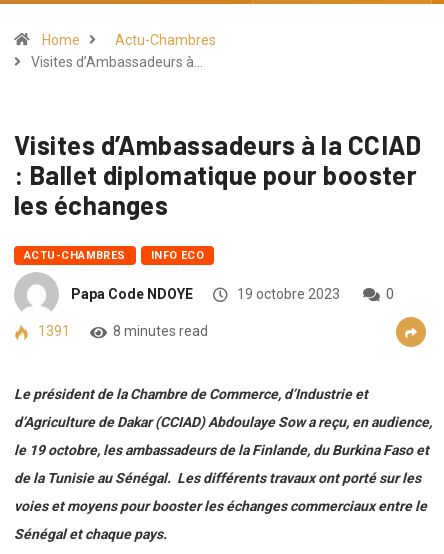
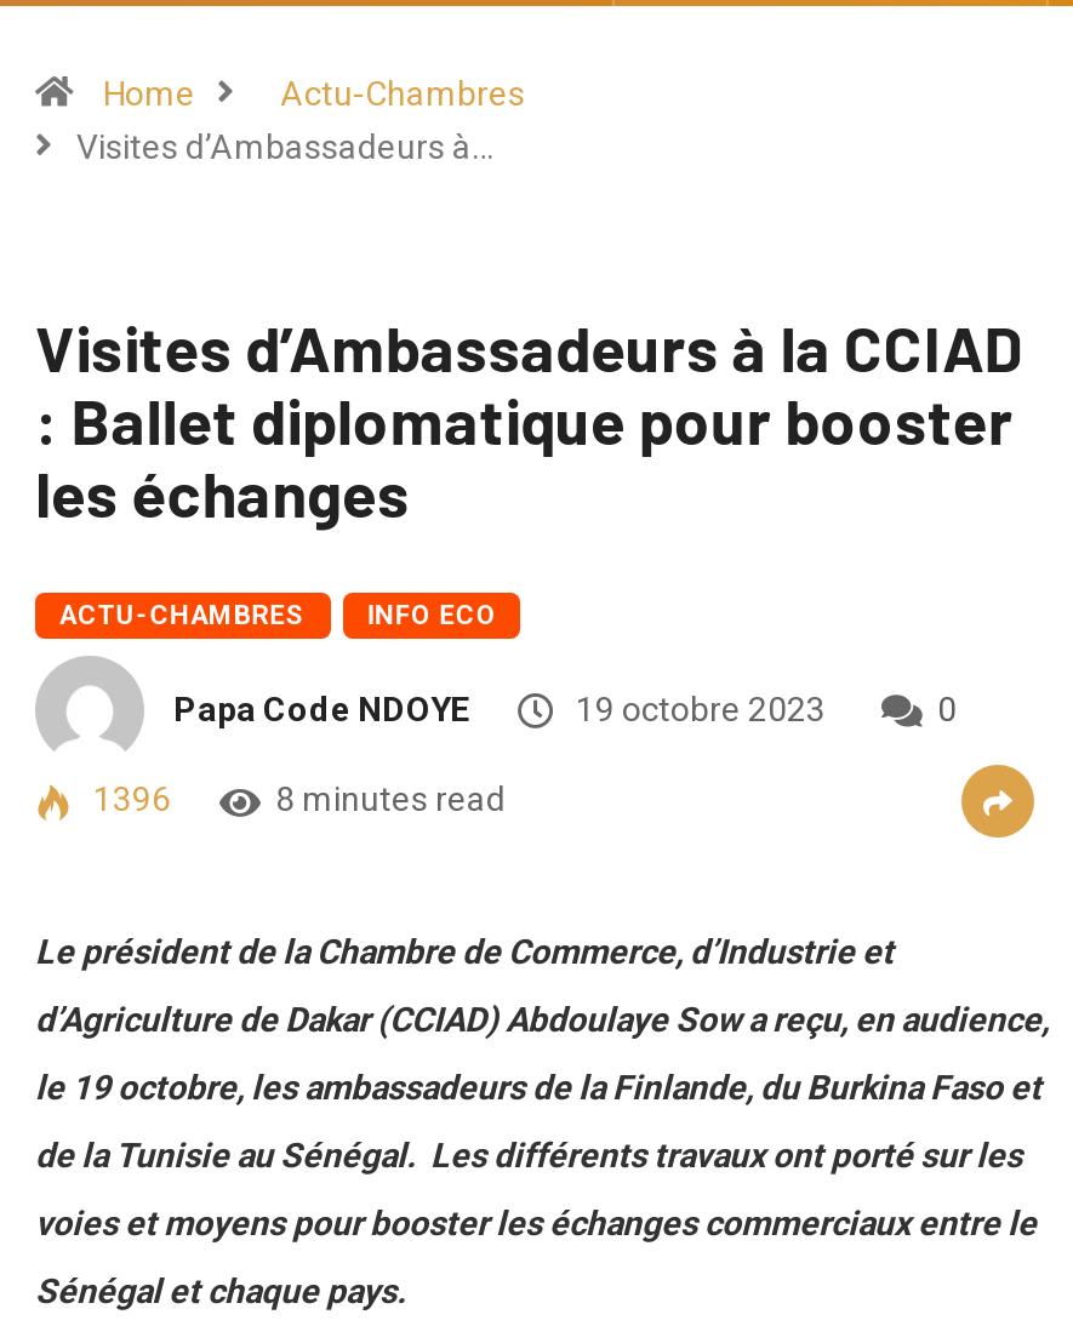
- 1391
+ 1396
